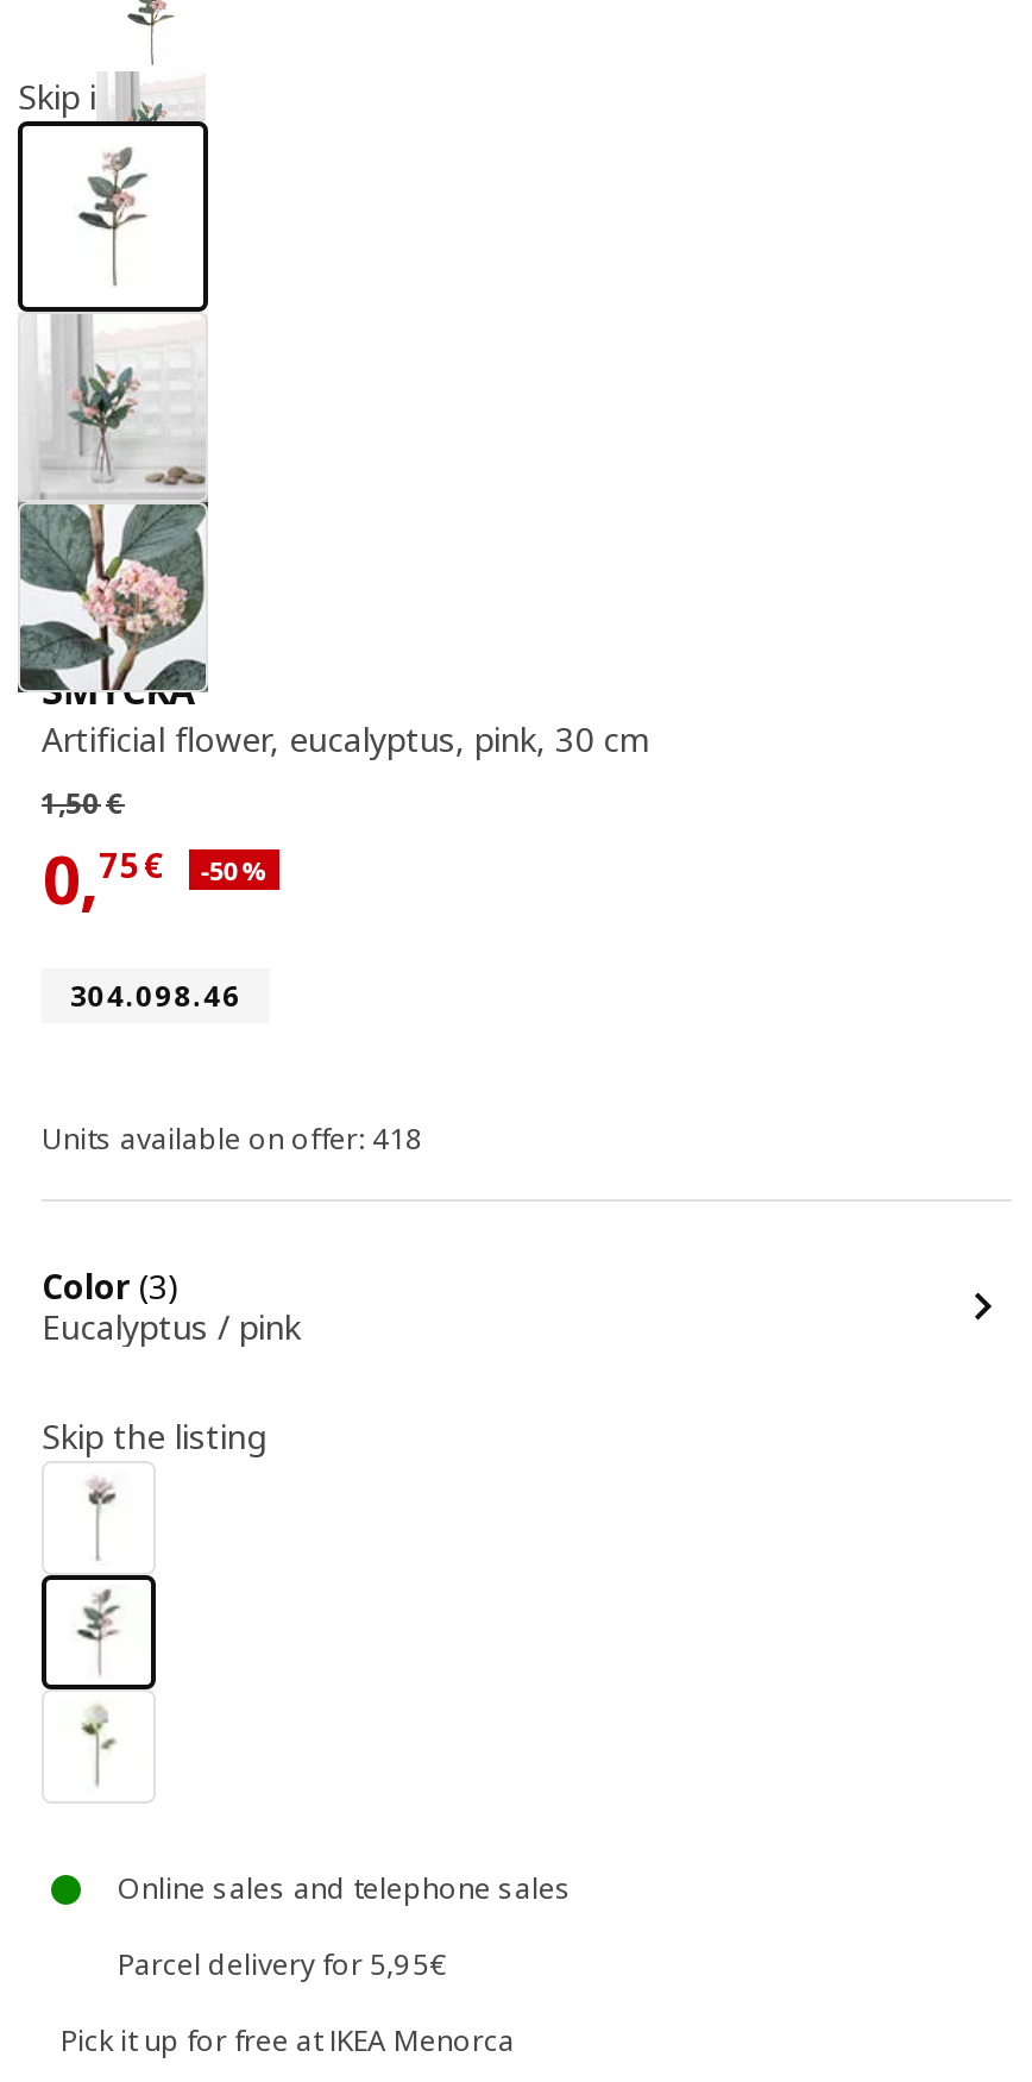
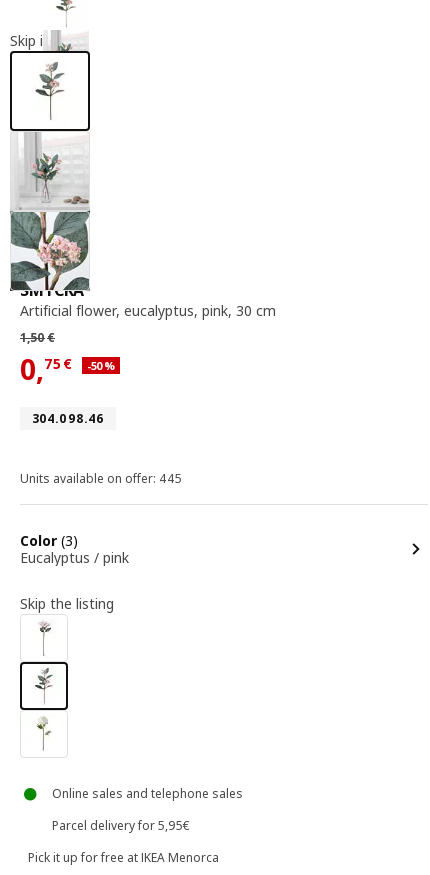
- Units available on offer: 418
+ Units available on offer: 445
